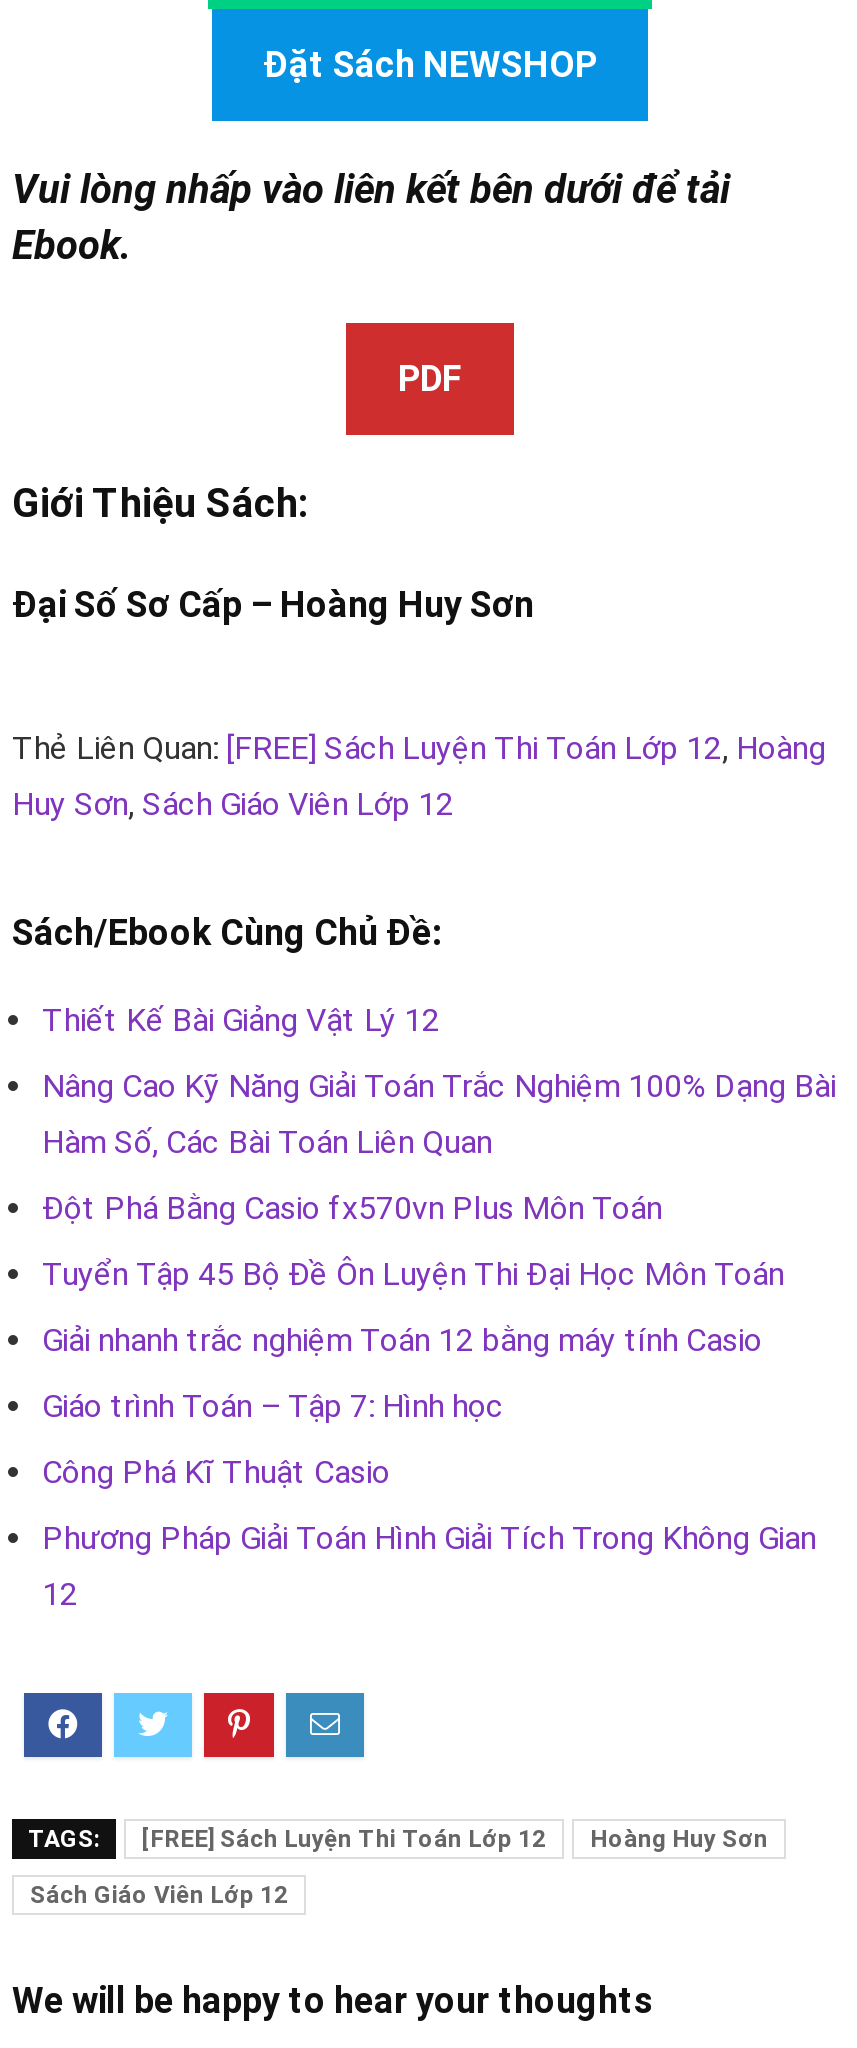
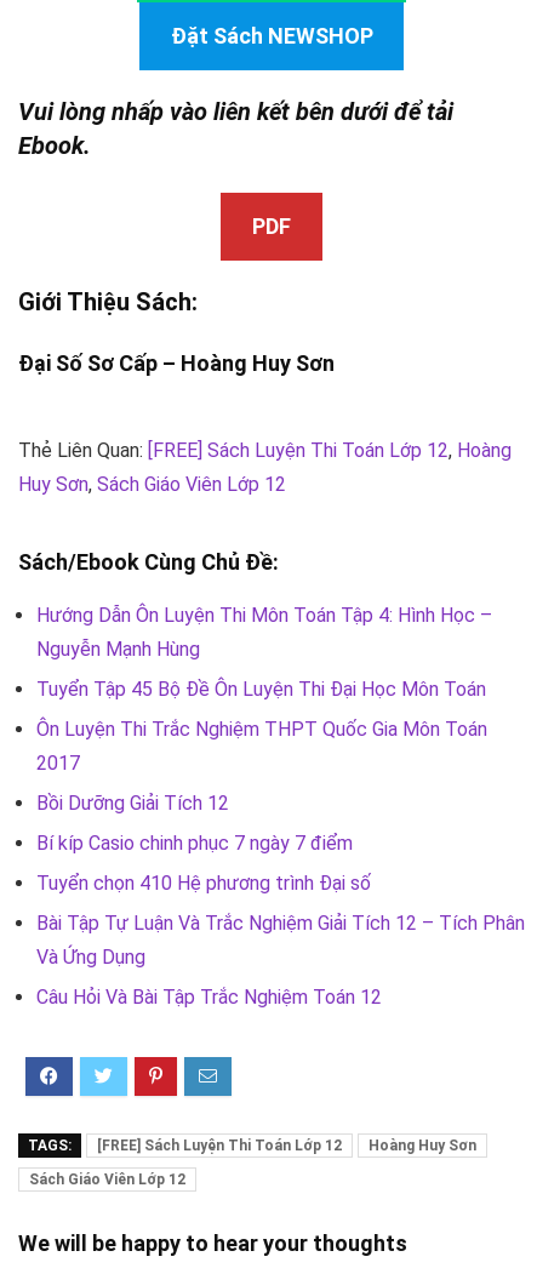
- Thiết Kế Bài Giảng Vật Lý 12
- Nâng Cao Kỹ Năng Giải Toán Trắc Nghiệm 100% Dạng Bài
- Hàm Số, Các Bài Toán Liên Quan
- Đột Phá Bằng Casio fx570vn Plus Môn Toán
+ Hướng Dẫn Ôn Luyện Thi Môn Toán Tập 4: Hình Học –
+ Nguyễn Mạnh Hùng

moved up: Tuyển Tập 45 Bộ Đề Ôn Luyện Thi Đại Học Môn Toán

- Giải nhanh trắc nghiệm Toán 12 bằng máy tính Casio
- Giáo trình Toán – Tập 7: Hình học
- Công Phá Kĩ Thuật Casio
- Phương Pháp Giải Toán Hình Giải Tích Trong Không Gian
- 12
+ Ôn Luyện Thi Trắc Nghiệm THPT Quốc Gia Môn Toán
+ 2017
+ Bồi Dưỡng Giải Tích 12
+ Bí kíp Casio chinh phục 7 ngày 7 điểm
+ Tuyển chọn 410 Hệ phương trình Đại số
+ Bài Tập Tự Luận Và Trắc Nghiệm Giải Tích 12 – Tích Phân
+ Và Ứng Dụng
+ Câu Hỏi Và Bài Tập Trắc Nghiệm Toán 12
